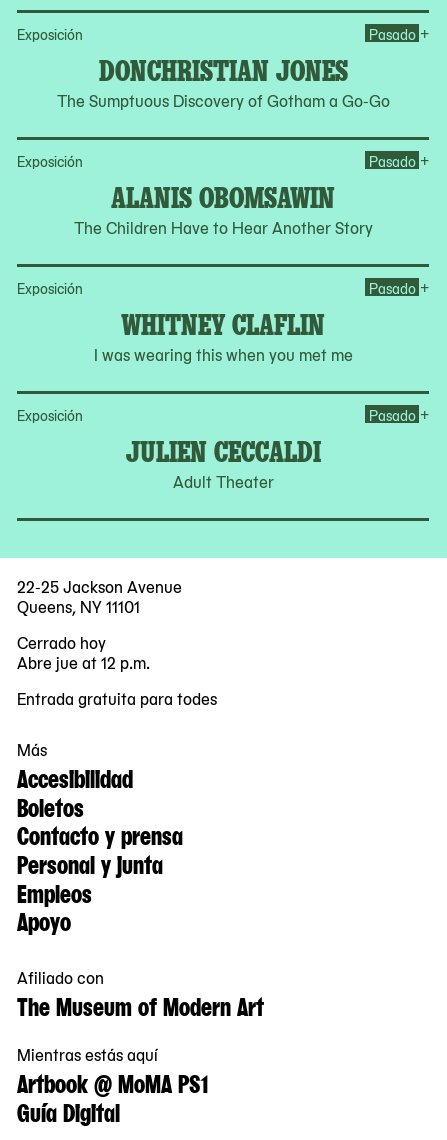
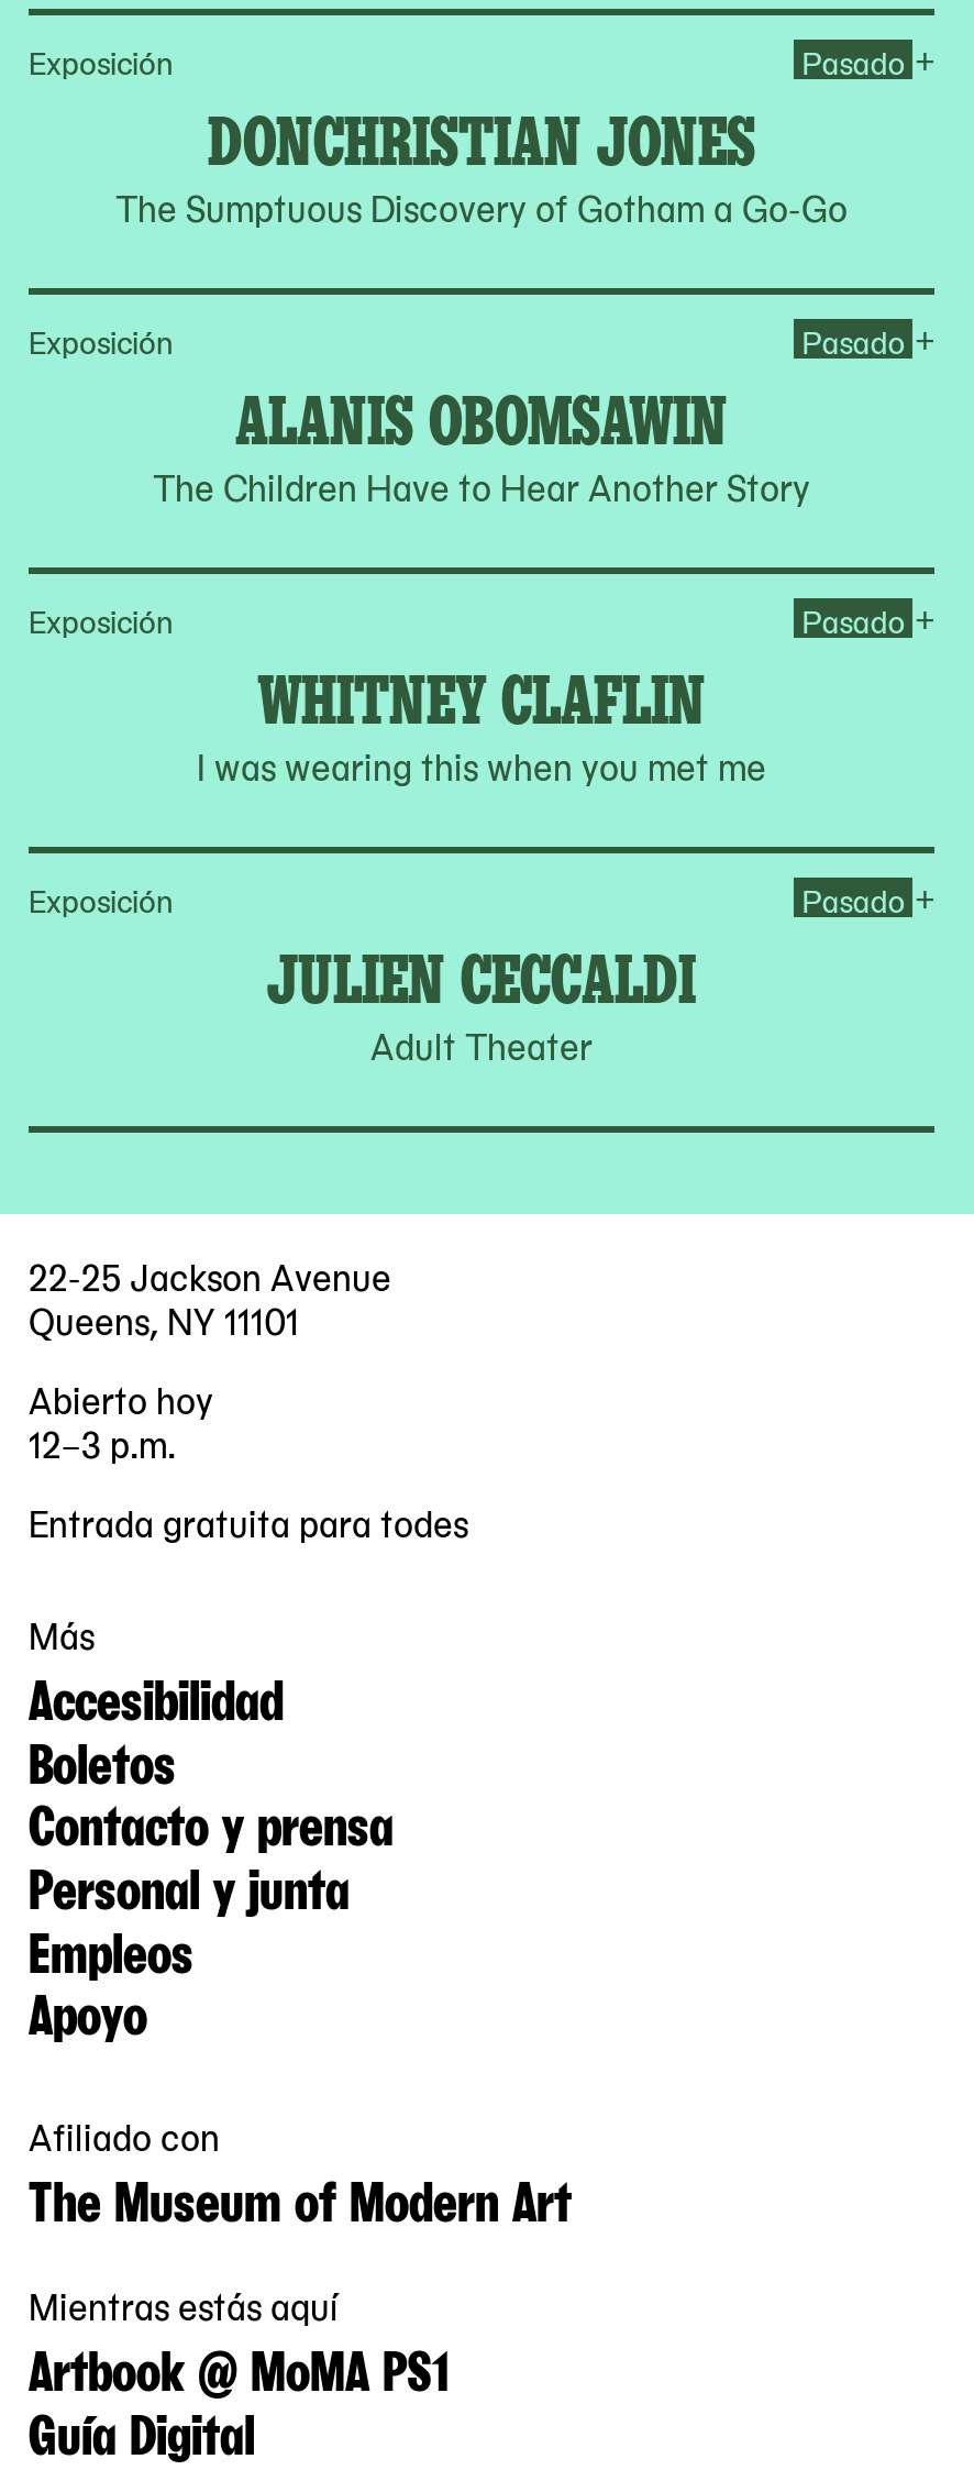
- Cerrado hoy
- Abre jue at 12 p.m.
+ Abierto hoy
+ 12–3 p.m.
